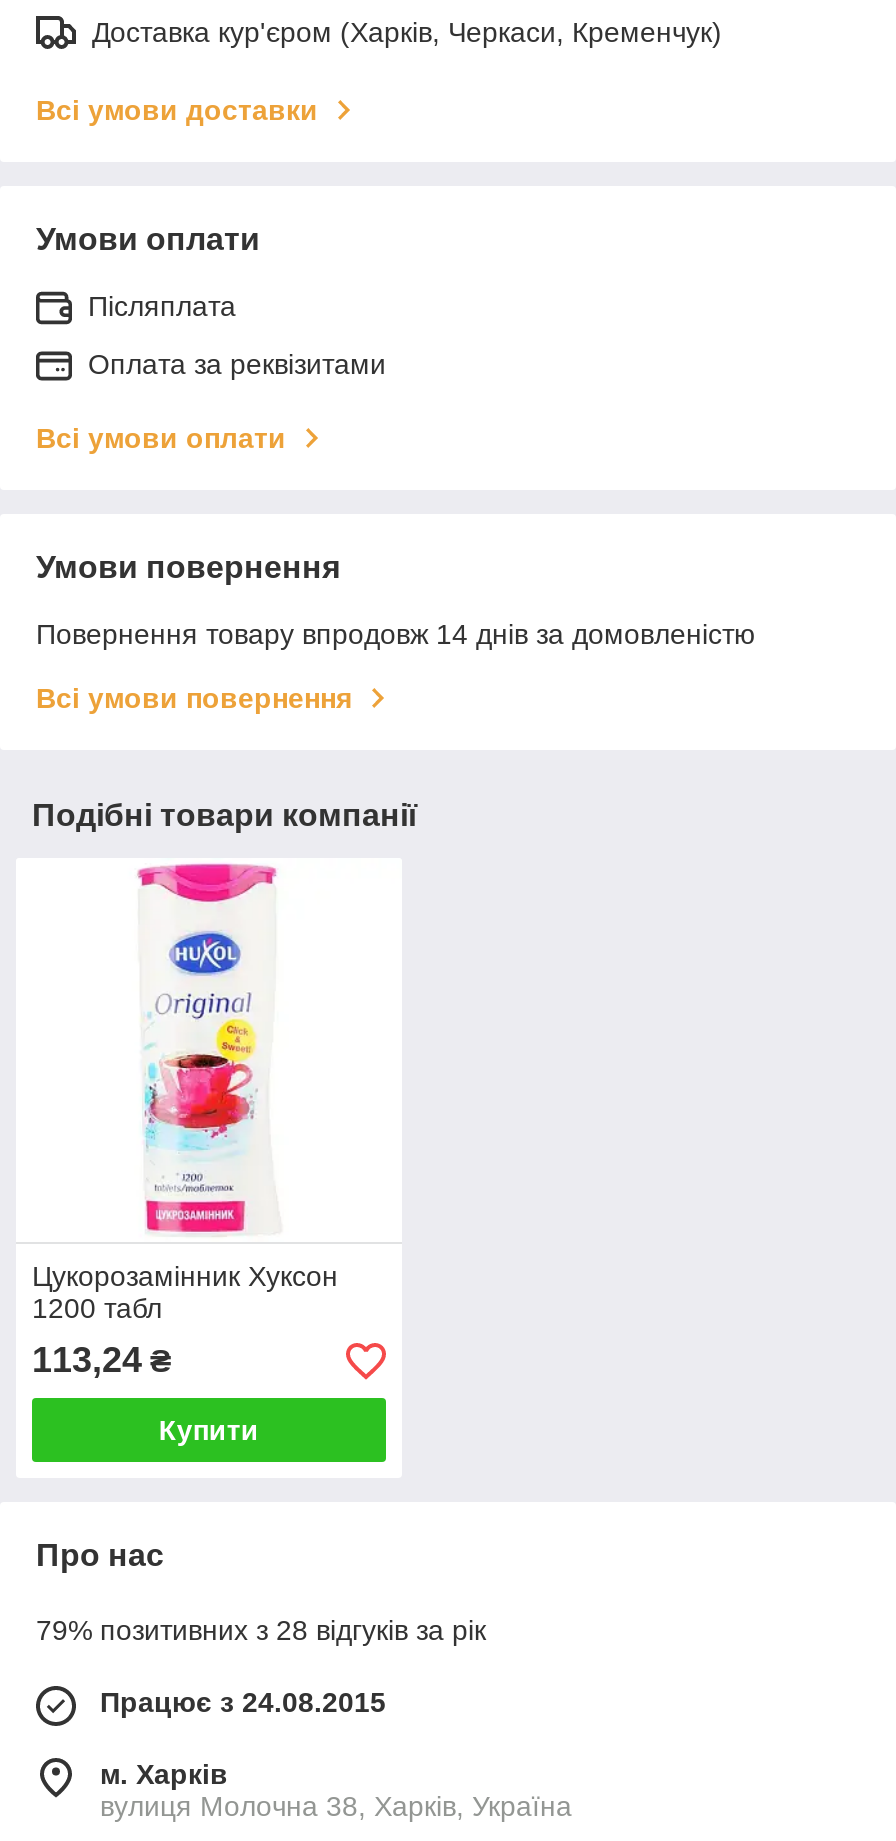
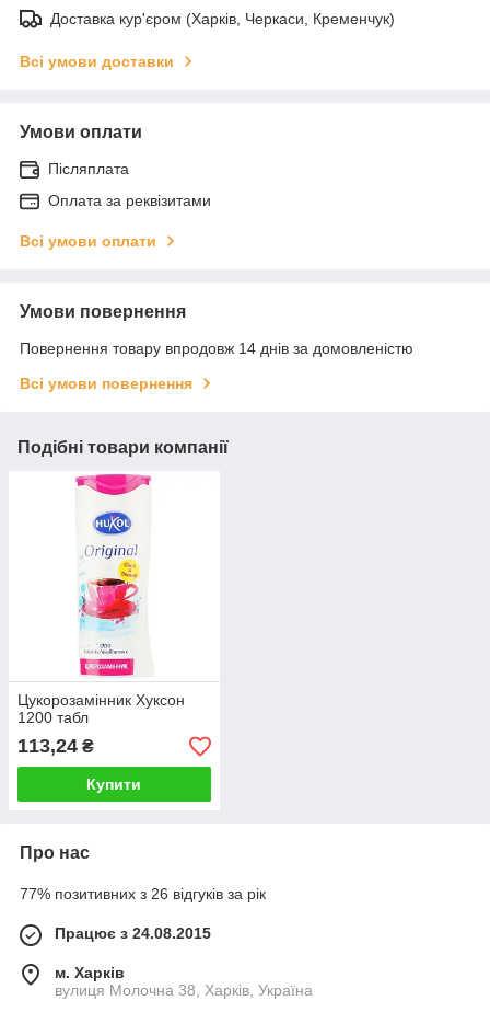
- 79% позитивних з 28 відгуків за рік
+ 77% позитивних з 26 відгуків за рік
